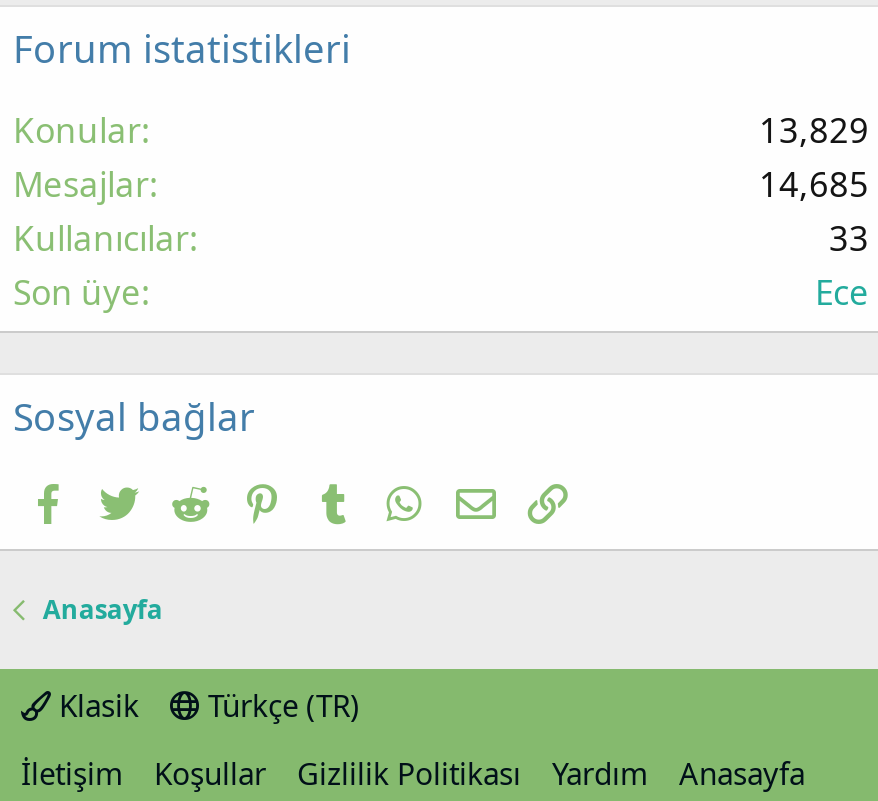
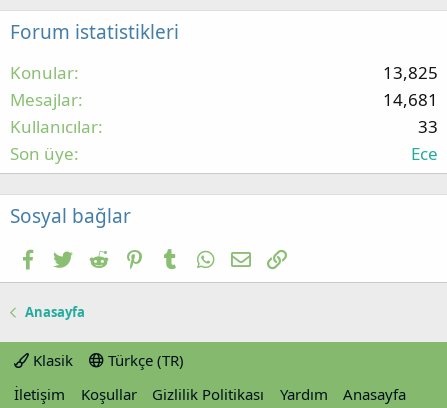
- 13,829
+ 13,825

- 14,685
+ 14,681
